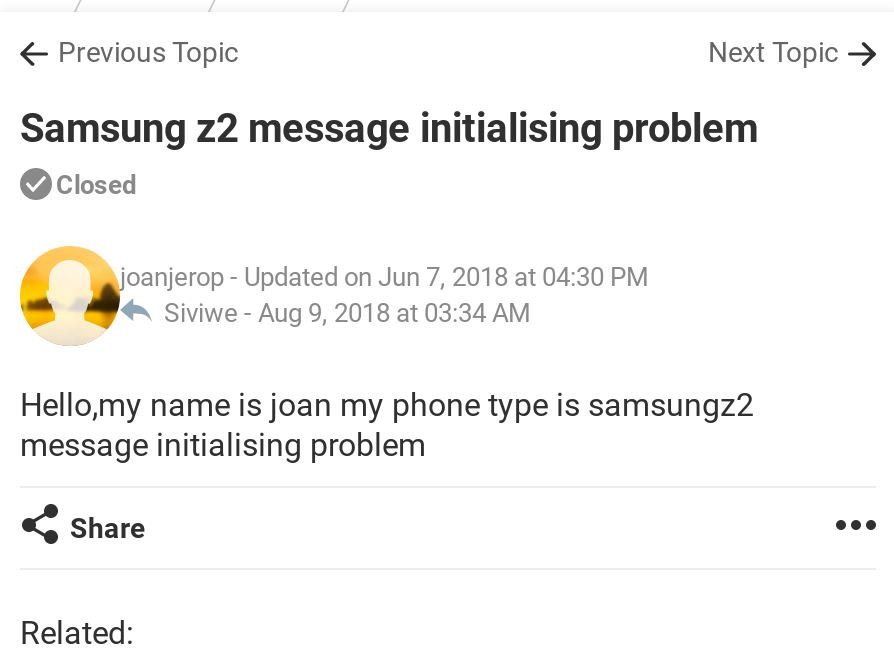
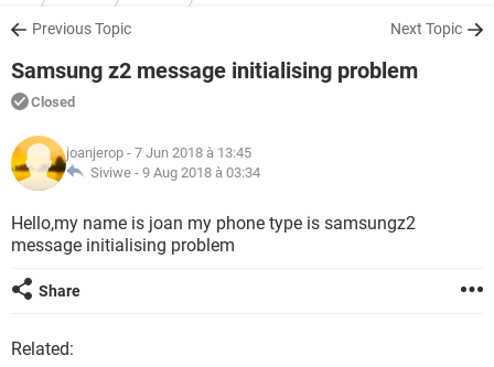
- joanjerop - Updated on Jun 7, 2018 at 04:30 PM
- Siviwe - Aug 9, 2018 at 03:34 AM
+ joanjerop - 7 Jun 2018 à 13:45
+ Siviwe - 9 Aug 2018 à 03:34
